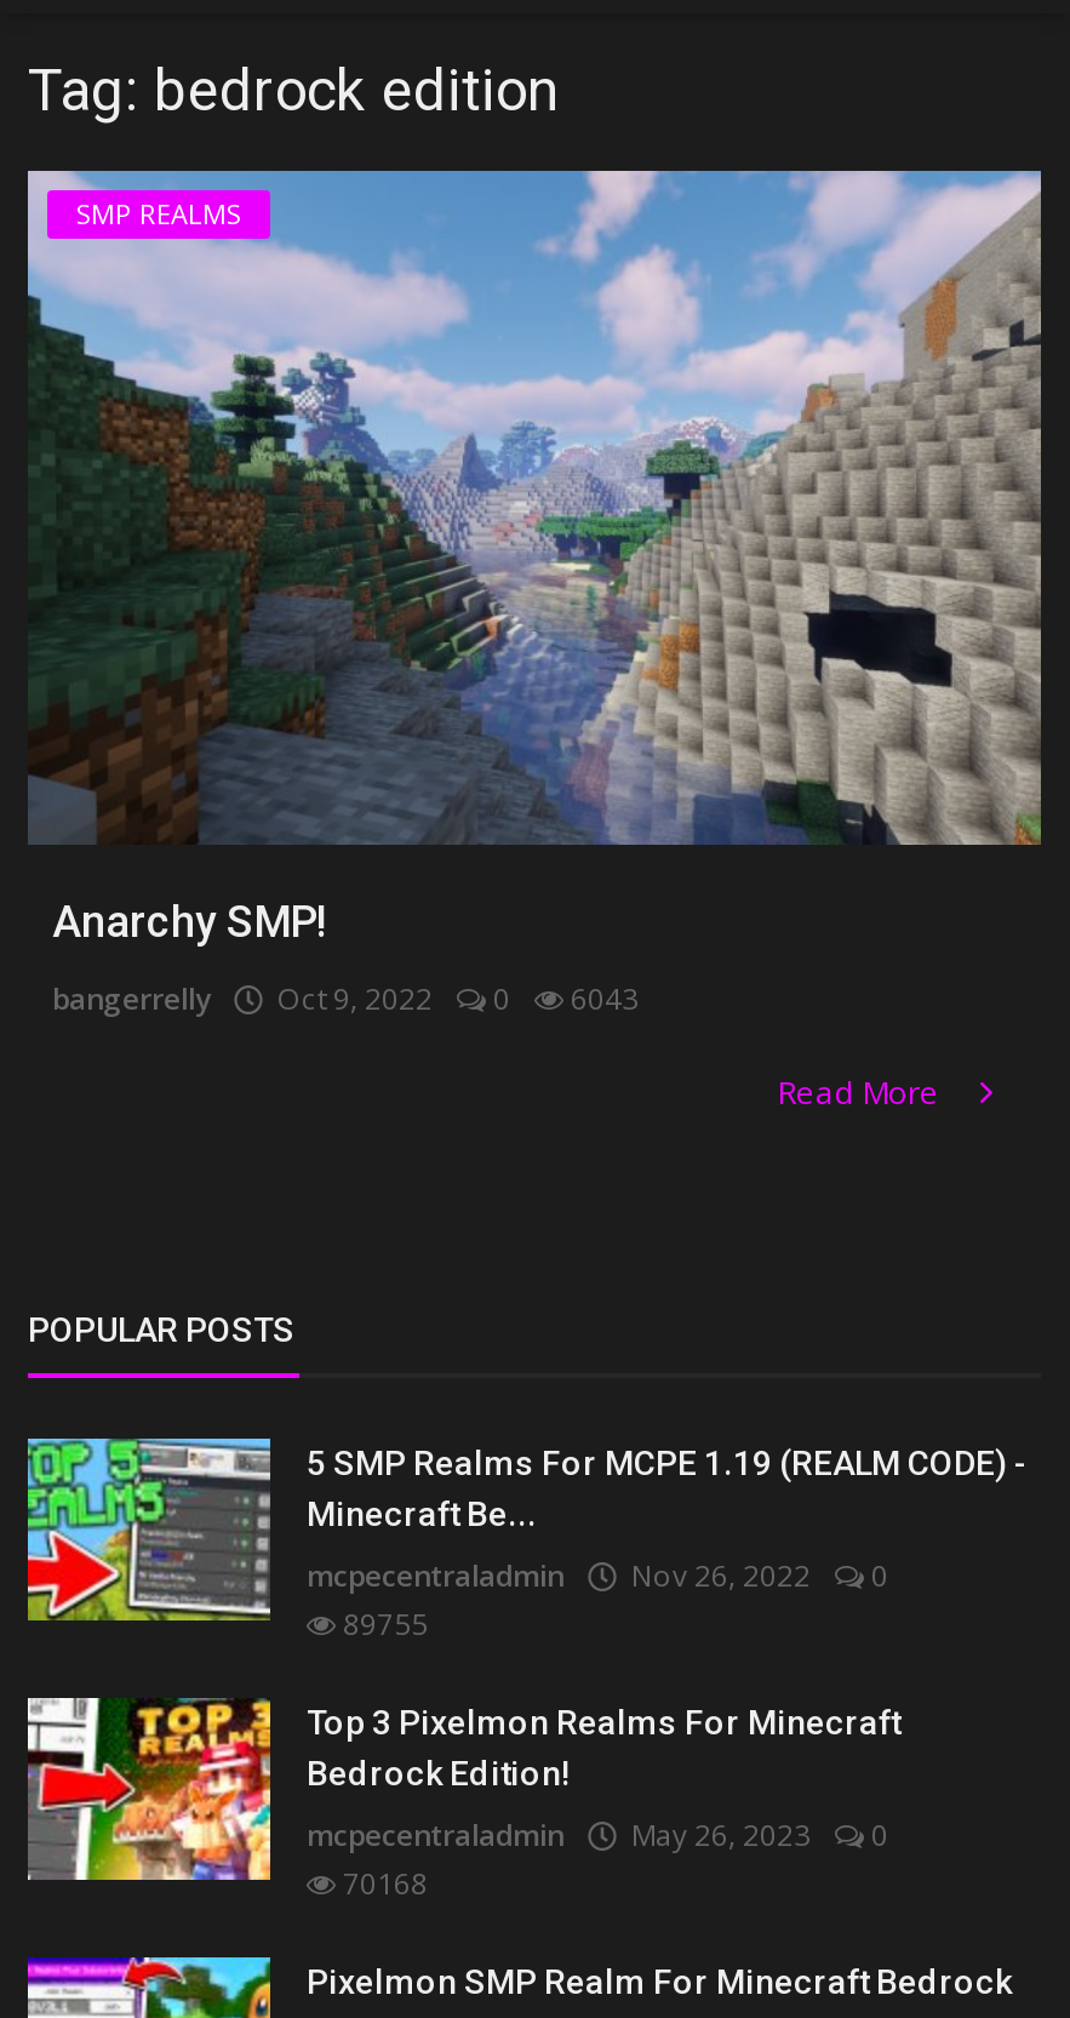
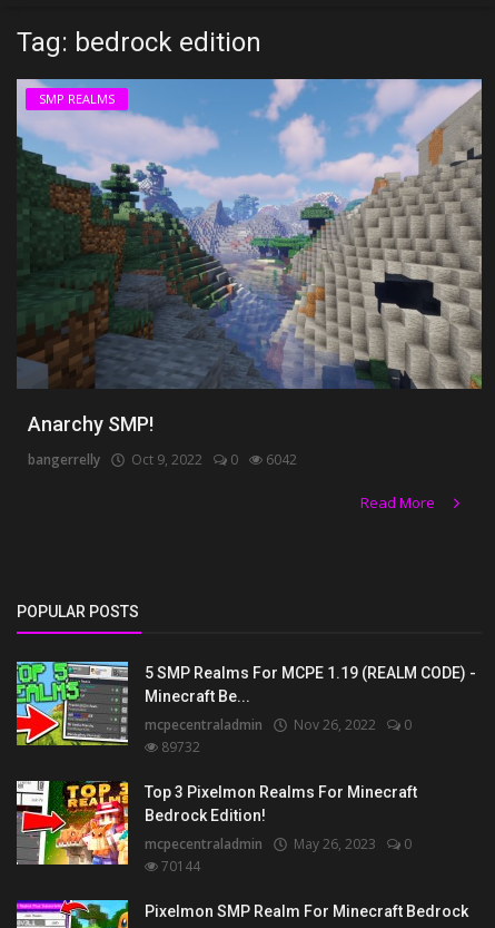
- bangerrelly Oct 9, 2022 0 6043
+ bangerrelly Oct 9, 2022 0 6042

- 89755
+ 89732

- 70168
+ 70144
